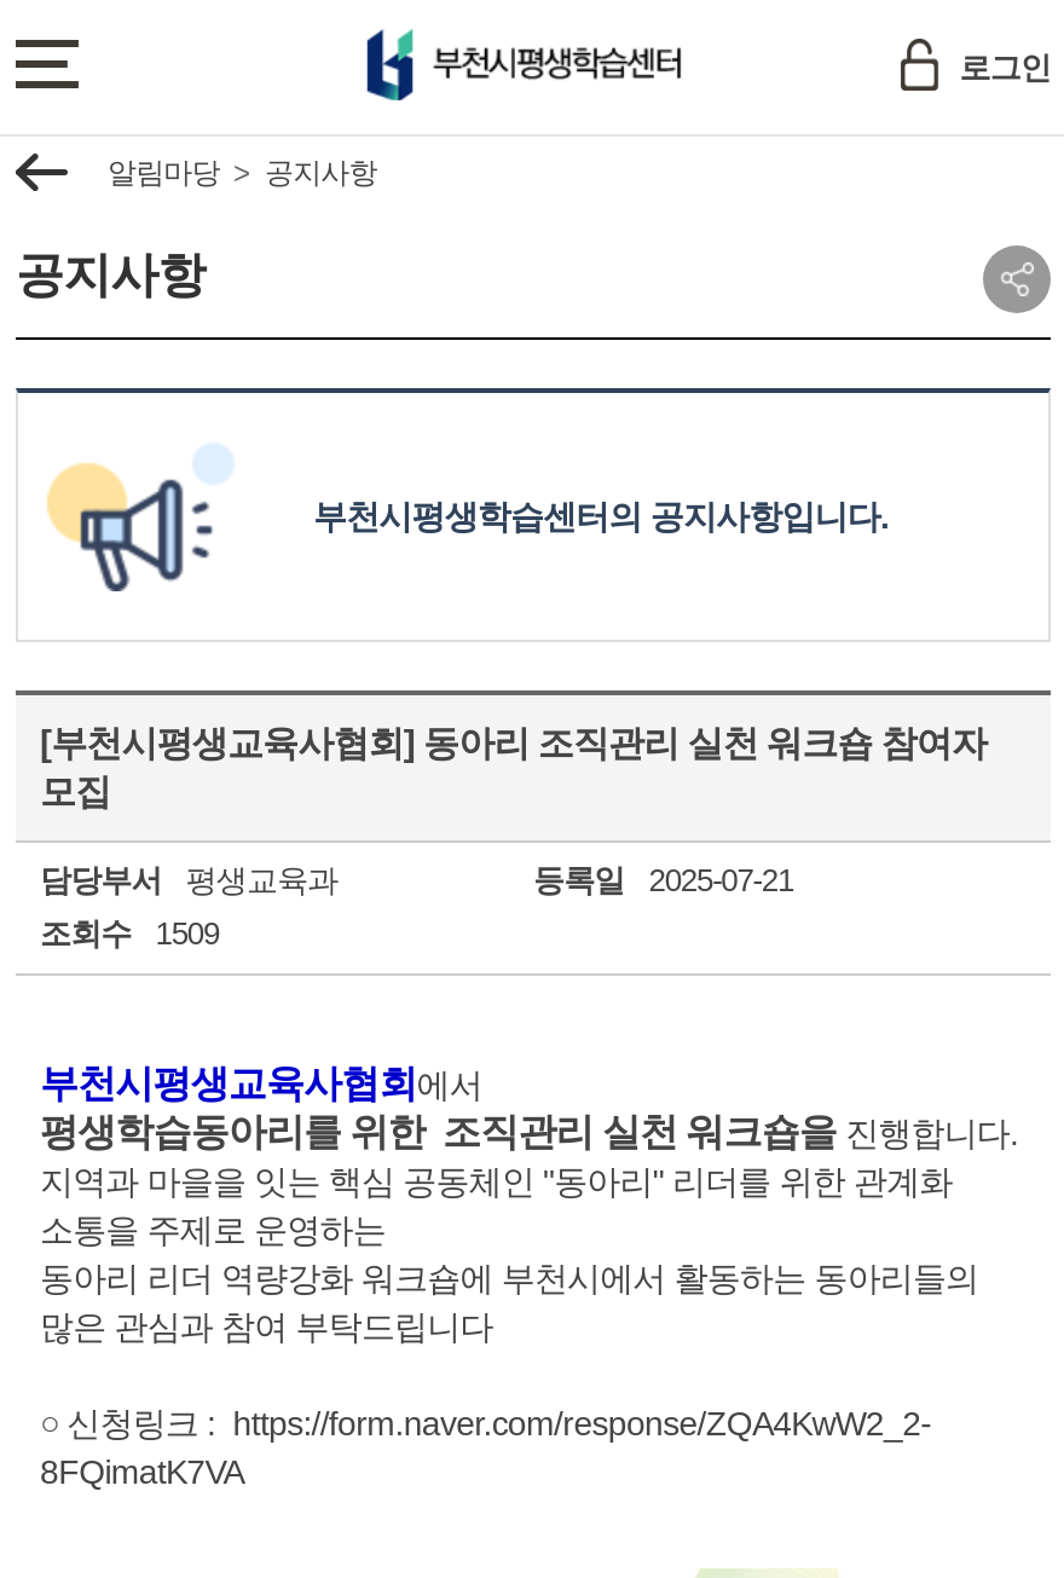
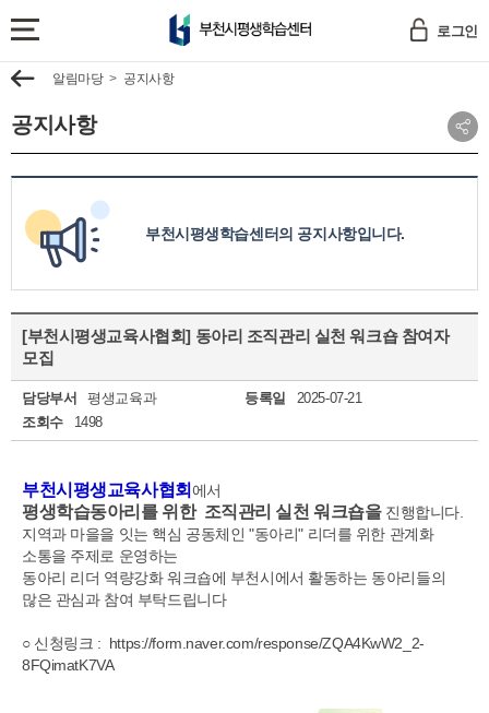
- 조회수 1509
+ 조회수 1498
